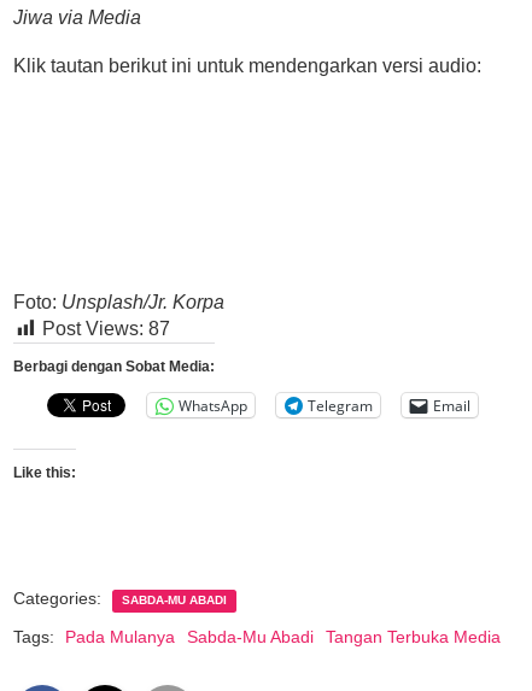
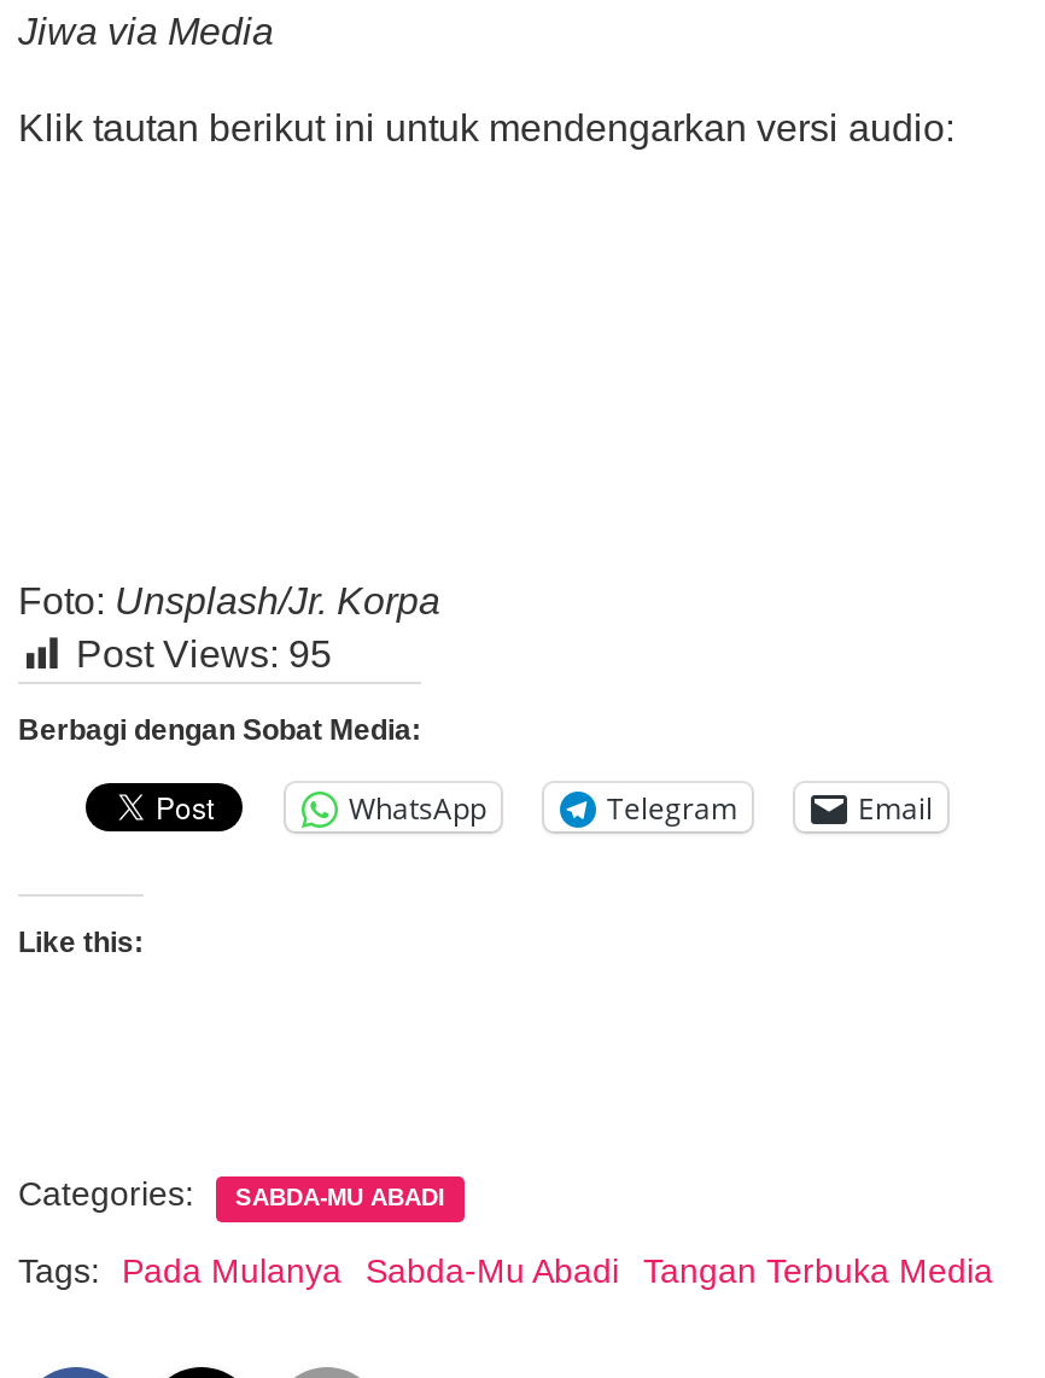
- Post Views: 87
+ Post Views: 95
